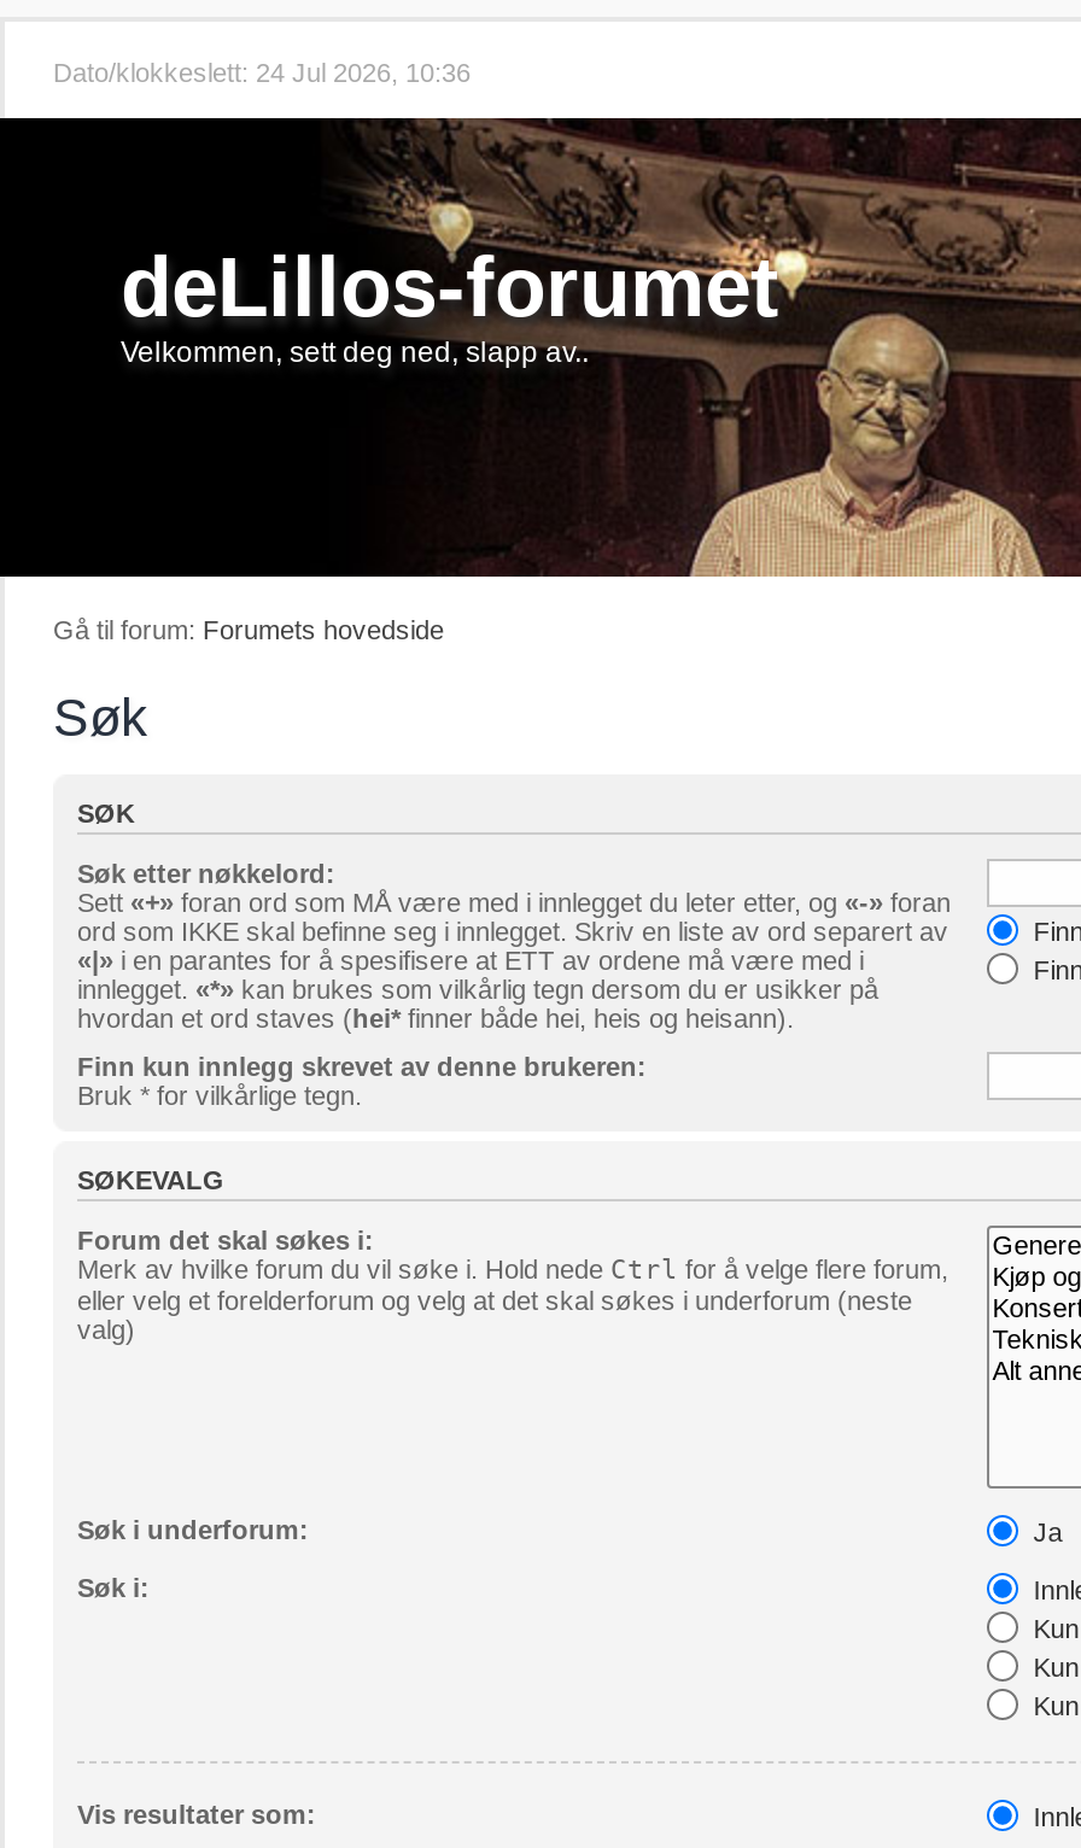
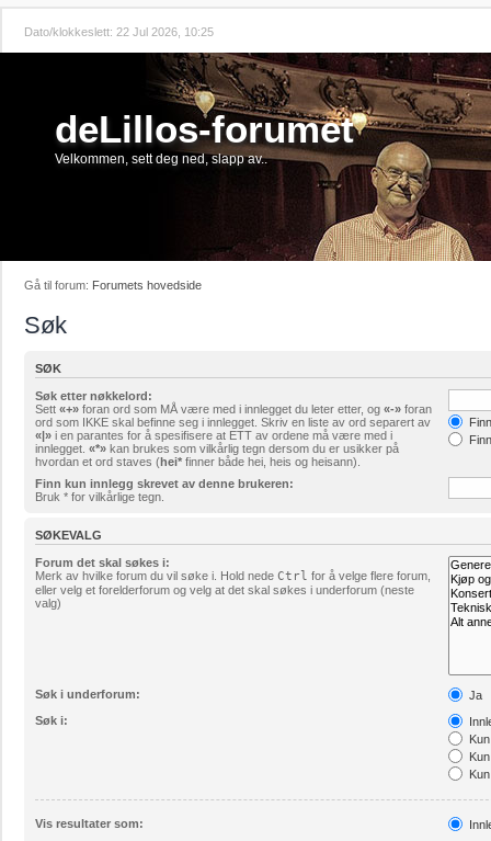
- Dato/klokkeslett: 24 Jul 2026, 10:36
+ Dato/klokkeslett: 22 Jul 2026, 10:25
